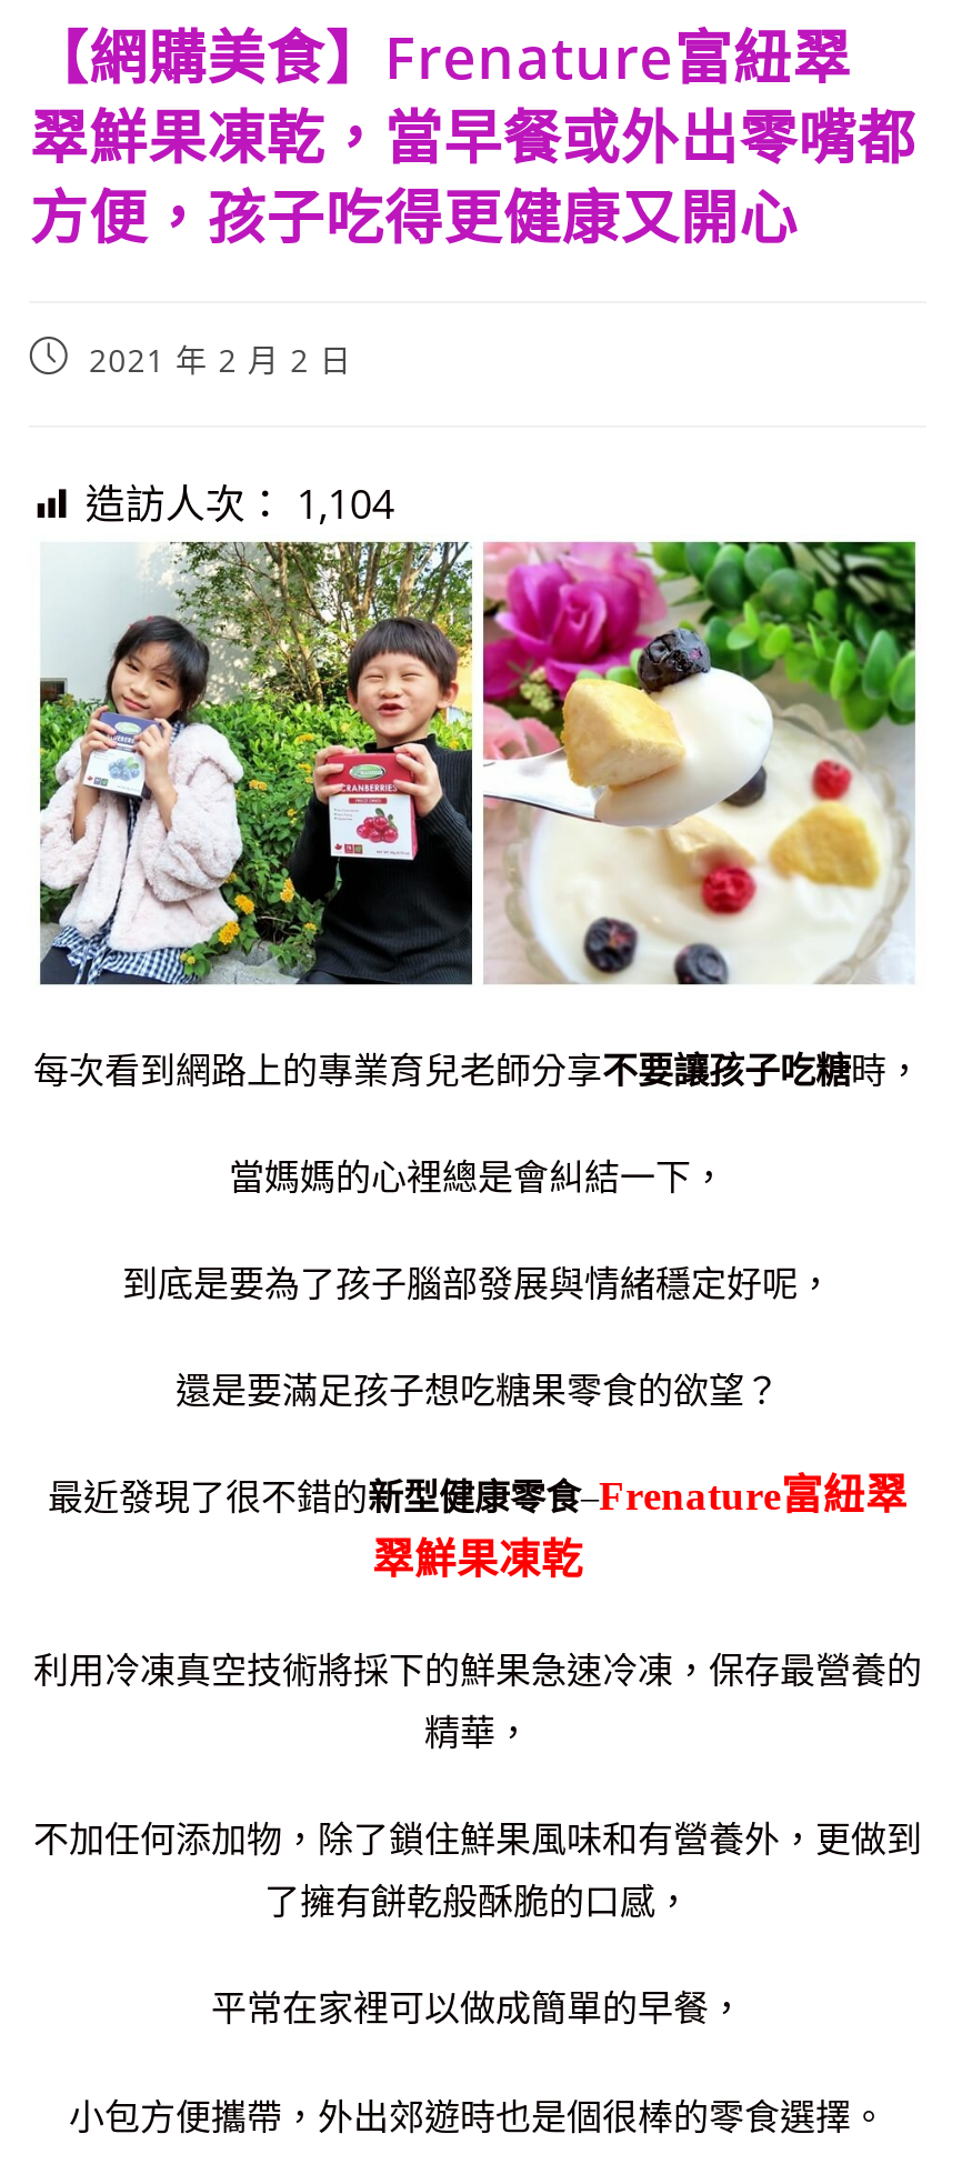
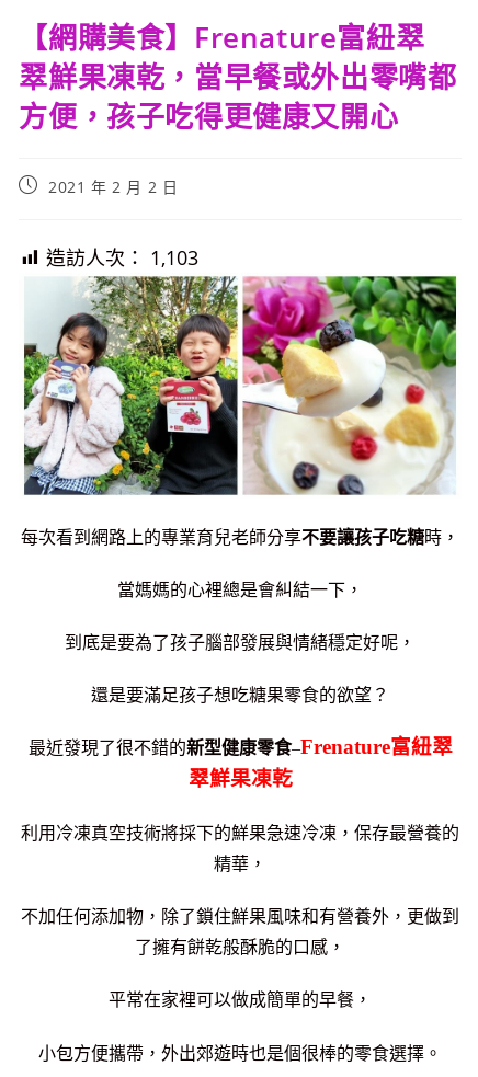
- 造訪人次： 1,104
+ 造訪人次： 1,103
